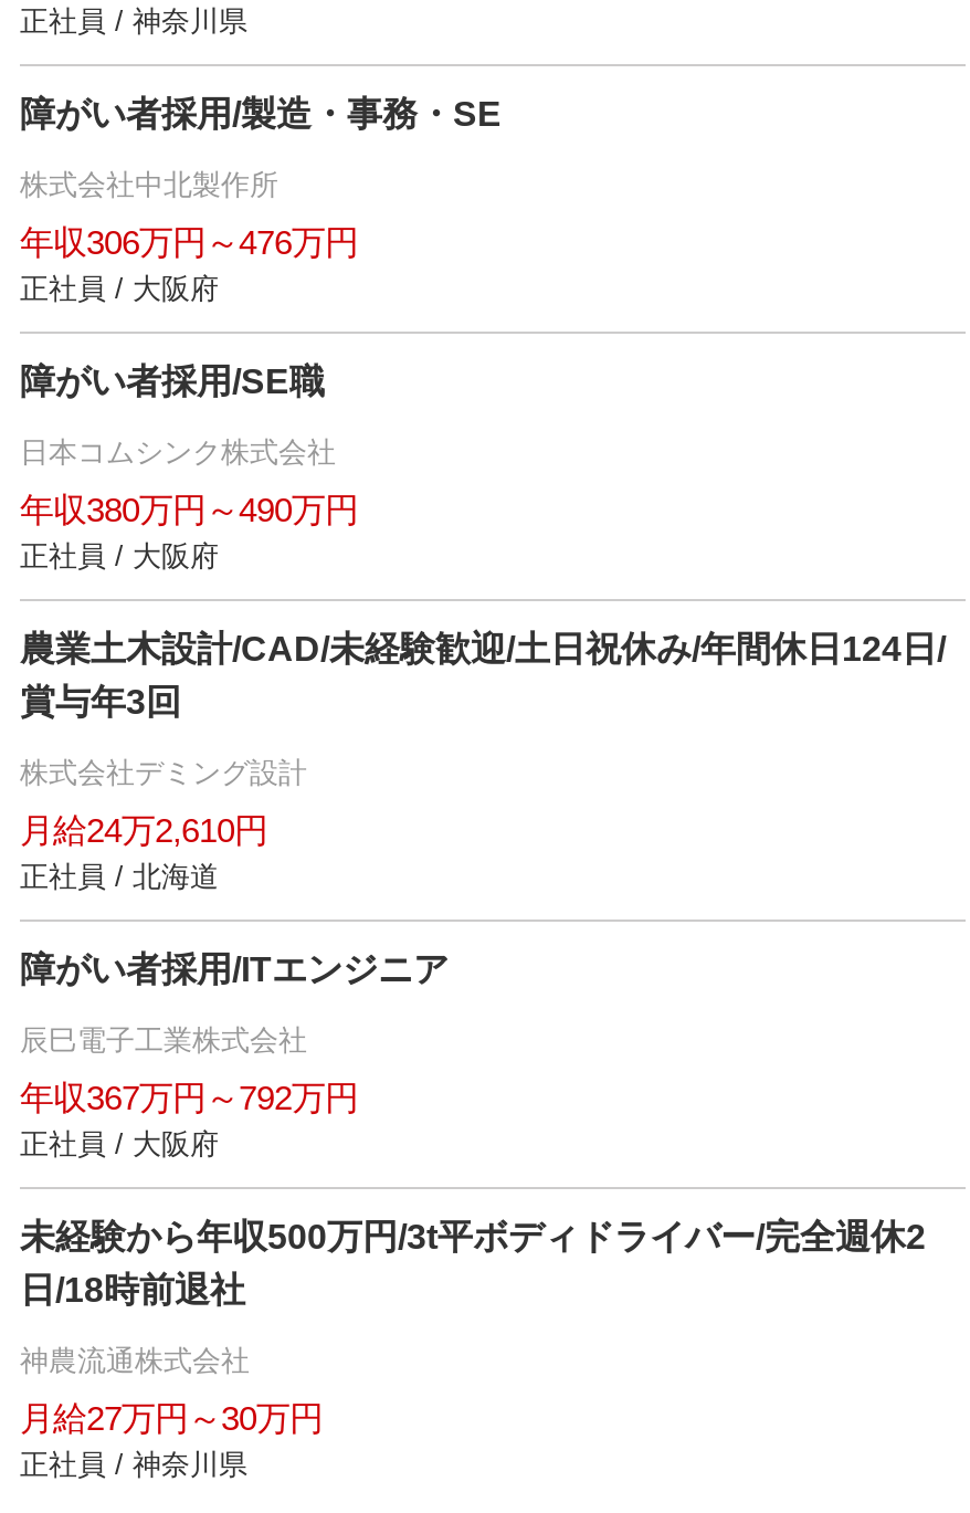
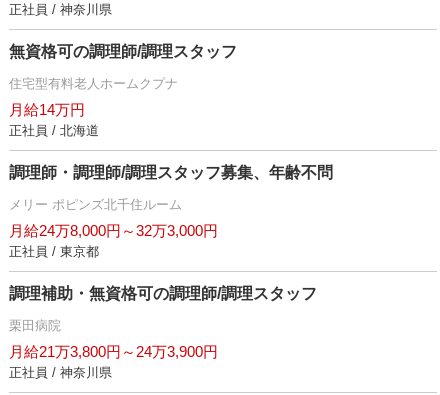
- 障がい者採用/製造・事務・SE
- 株式会社中北製作所
- 年収306万円～476万円
- 正社員 / 大阪府
- 障がい者採用/SE職
- 日本コムシンク株式会社
- 年収380万円～490万円
- 正社員 / 大阪府
- 農業土木設計/CAD/未経験歓迎/土日祝休み/年間休日124日/
- 賞与年3回
- 株式会社デミング設計
- 月給24万2,610円
+ 無資格可の調理師/調理スタッフ
+ 住宅型有料老人ホームクプナ
+ 月給14万円

- 障がい者採用/ITエンジニア
+ 調理師・調理師/調理スタッフ募集、年齢不問

- 辰巳電子工業株式会社
+ メリー ポピンズ北千住ルーム

- 年収367万円～792万円
- 正社員 / 大阪府
+ 月給24万8,000円～32万3,000円
+ 正社員 / 東京都

- 未経験から年収500万円/3t平ボディドライバー/完全週休2
- 日/18時前退社
+ 調理補助・無資格可の調理師/調理スタッフ

- 神農流通株式会社
+ 栗田病院

- 月給27万円～30万円
+ 月給21万3,800円～24万3,900円
